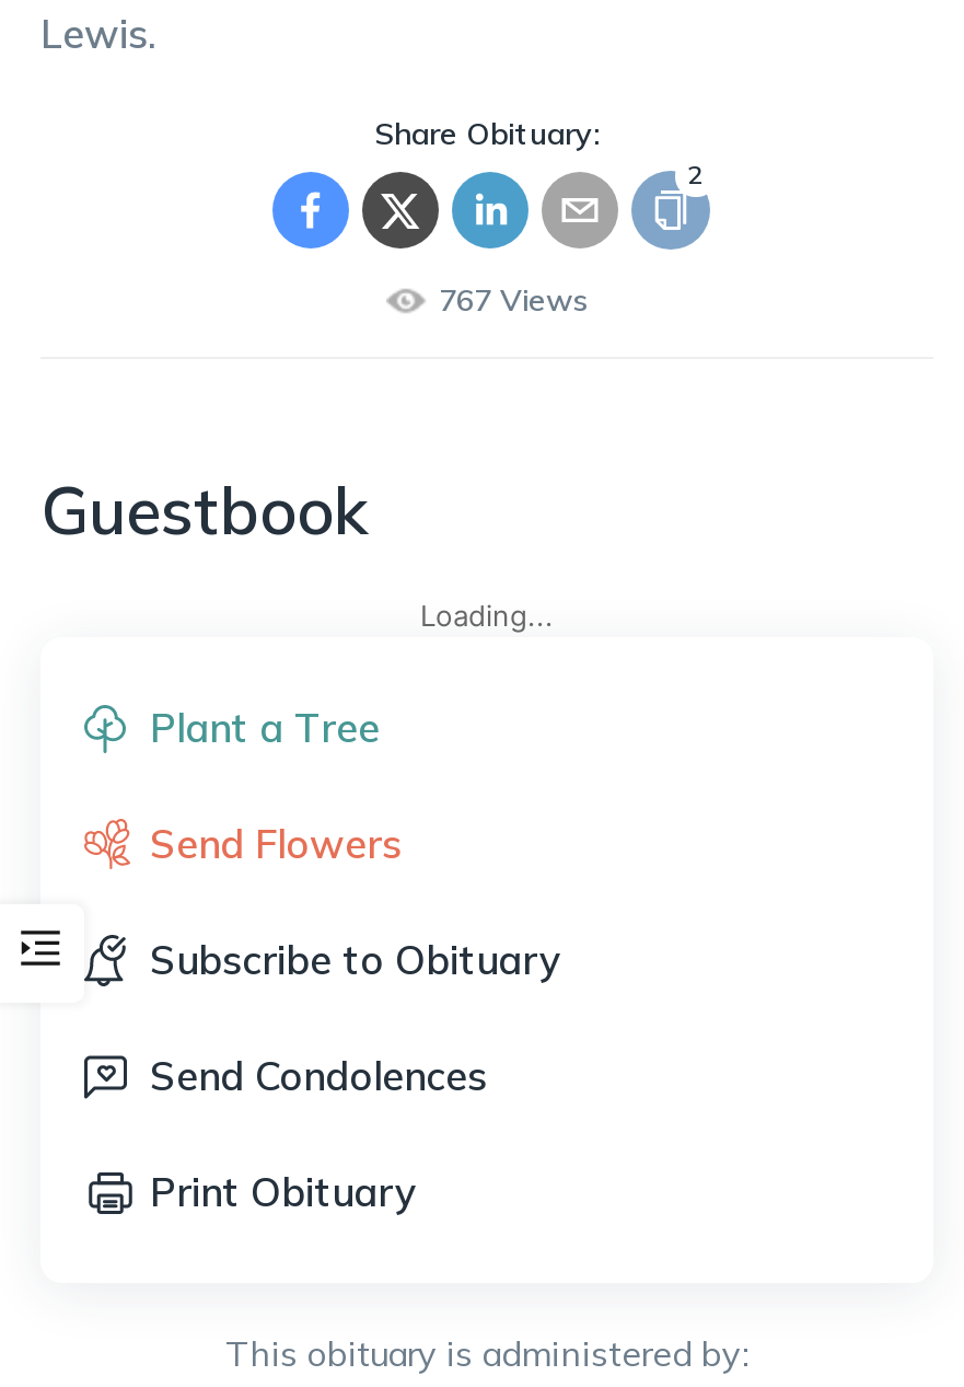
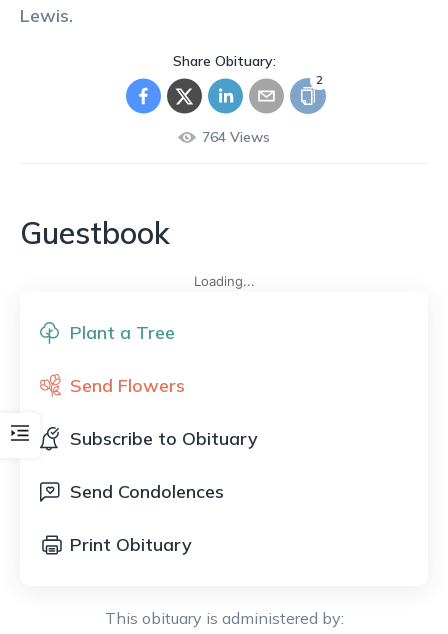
- 767 Views
+ 764 Views
